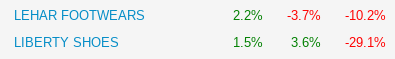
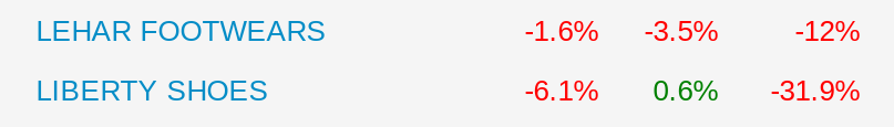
- 2.2%
+ -1.6%

- -3.7%
+ -3.5%

- -10.2%
+ -12%

- 1.5%
+ -6.1%

- 3.6%
+ 0.6%

- -29.1%
+ -31.9%
